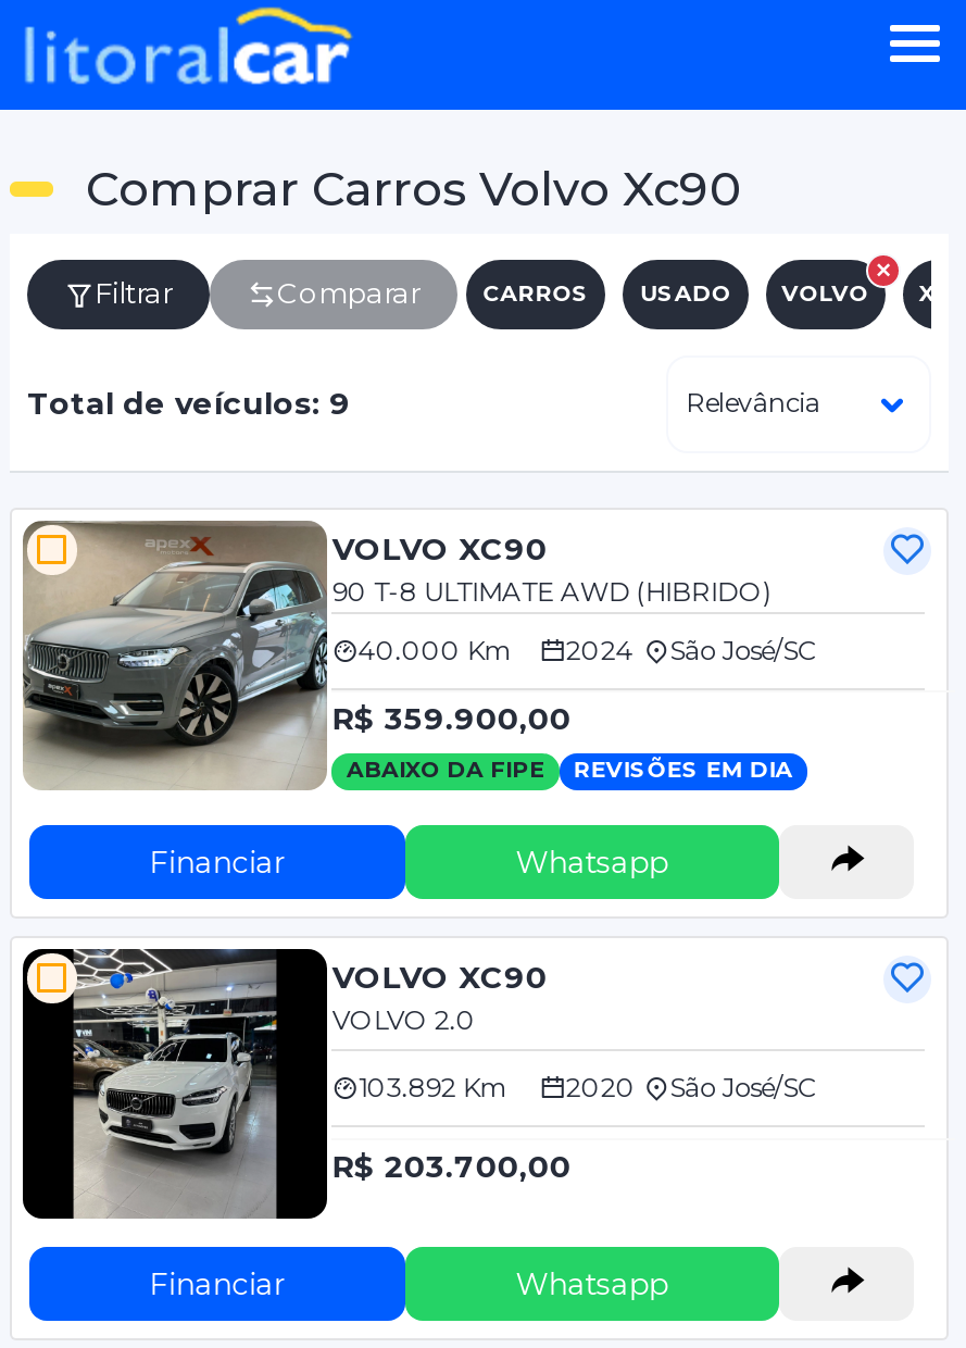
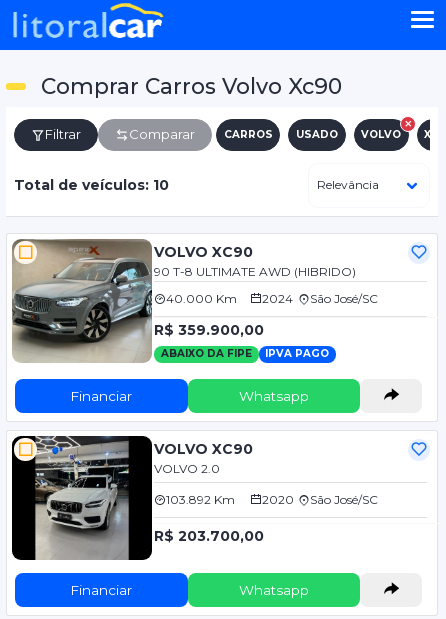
- Total de veículos: 9
+ Total de veículos: 10

- REVISÕES EM DIA
+ IPVA PAGO
